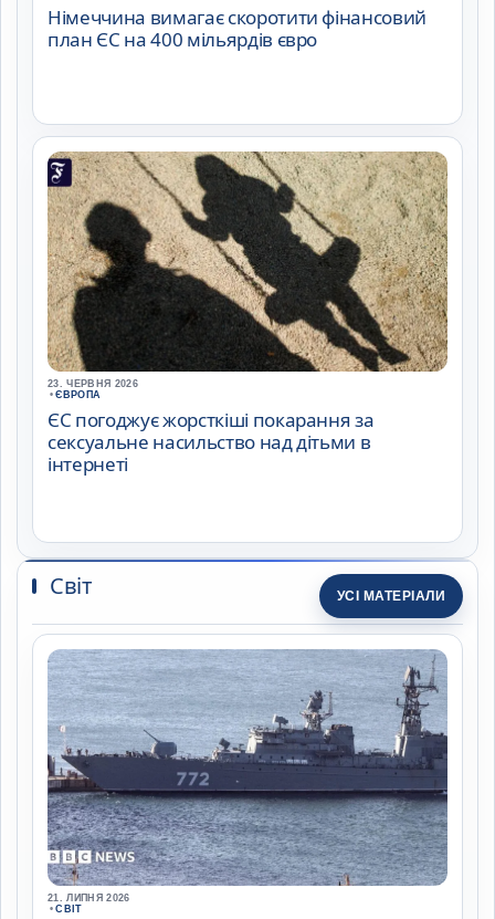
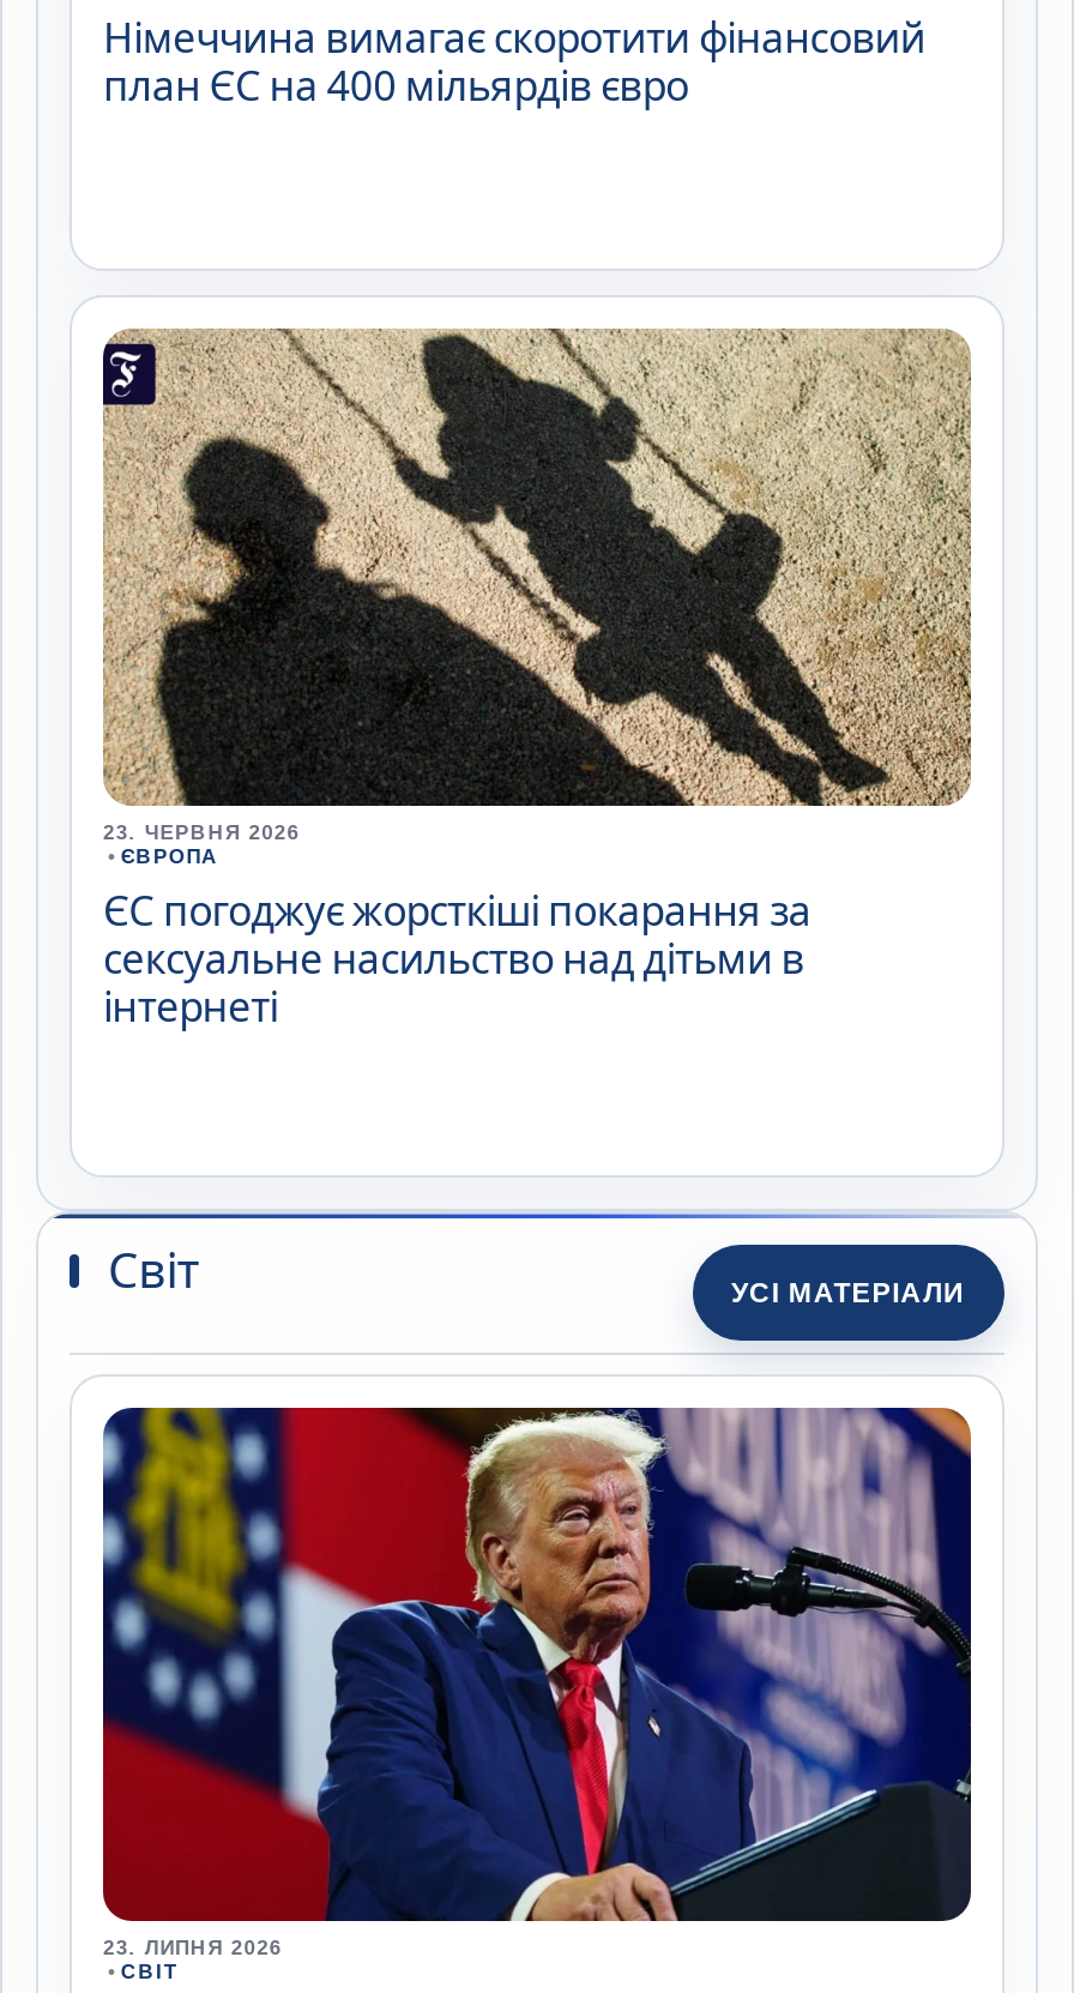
- [image]
- 21. ЛИПНЯ 2026
+ [image]
+ 23. ЛИПНЯ 2026
